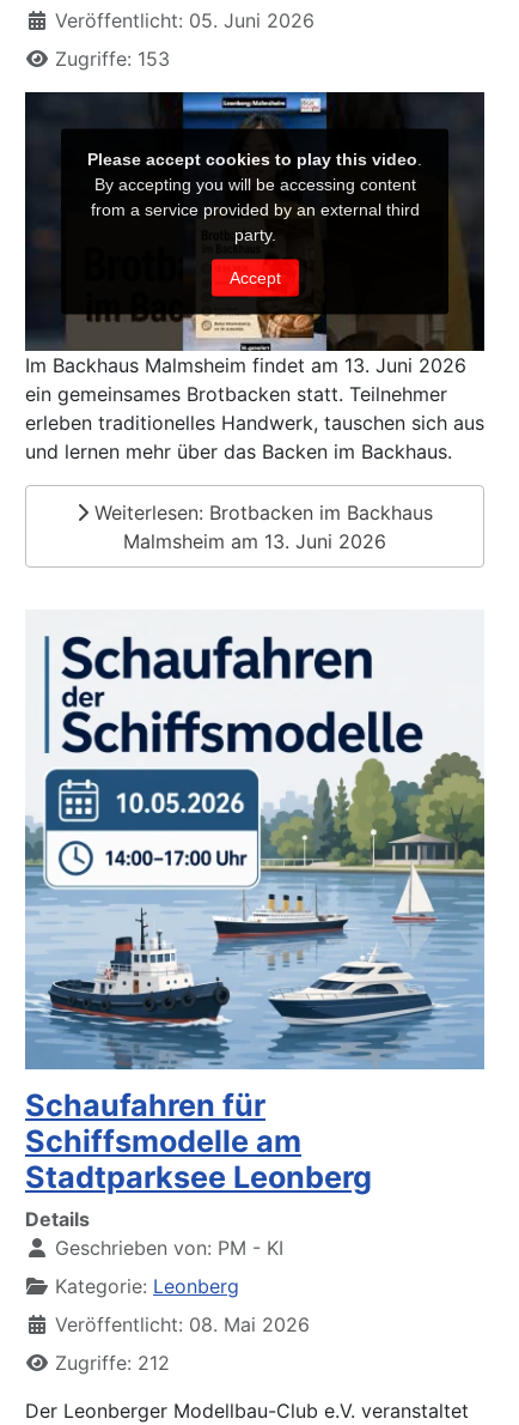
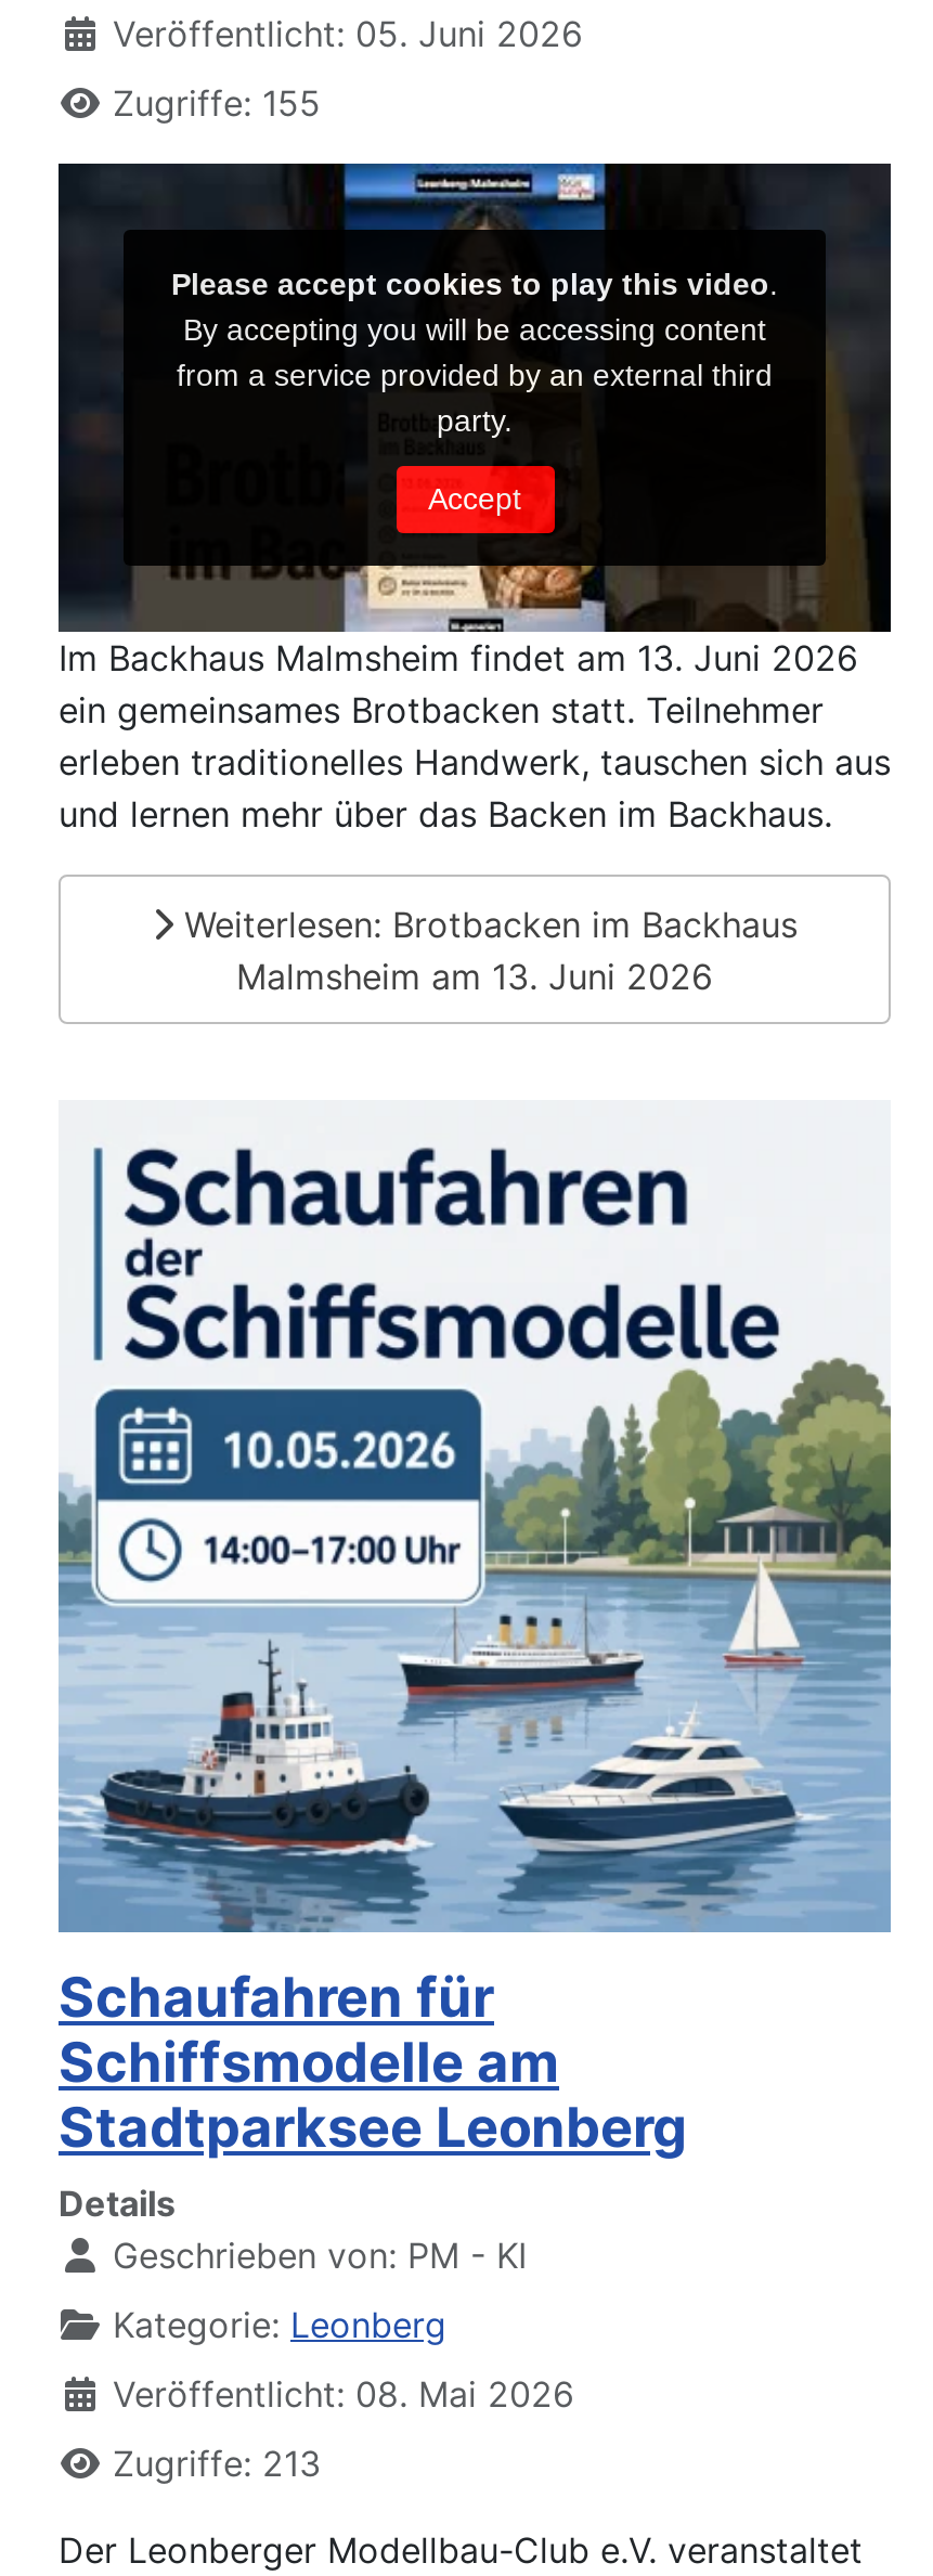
- Zugriffe: 153
+ Zugriffe: 155

- Zugriffe: 212
+ Zugriffe: 213
